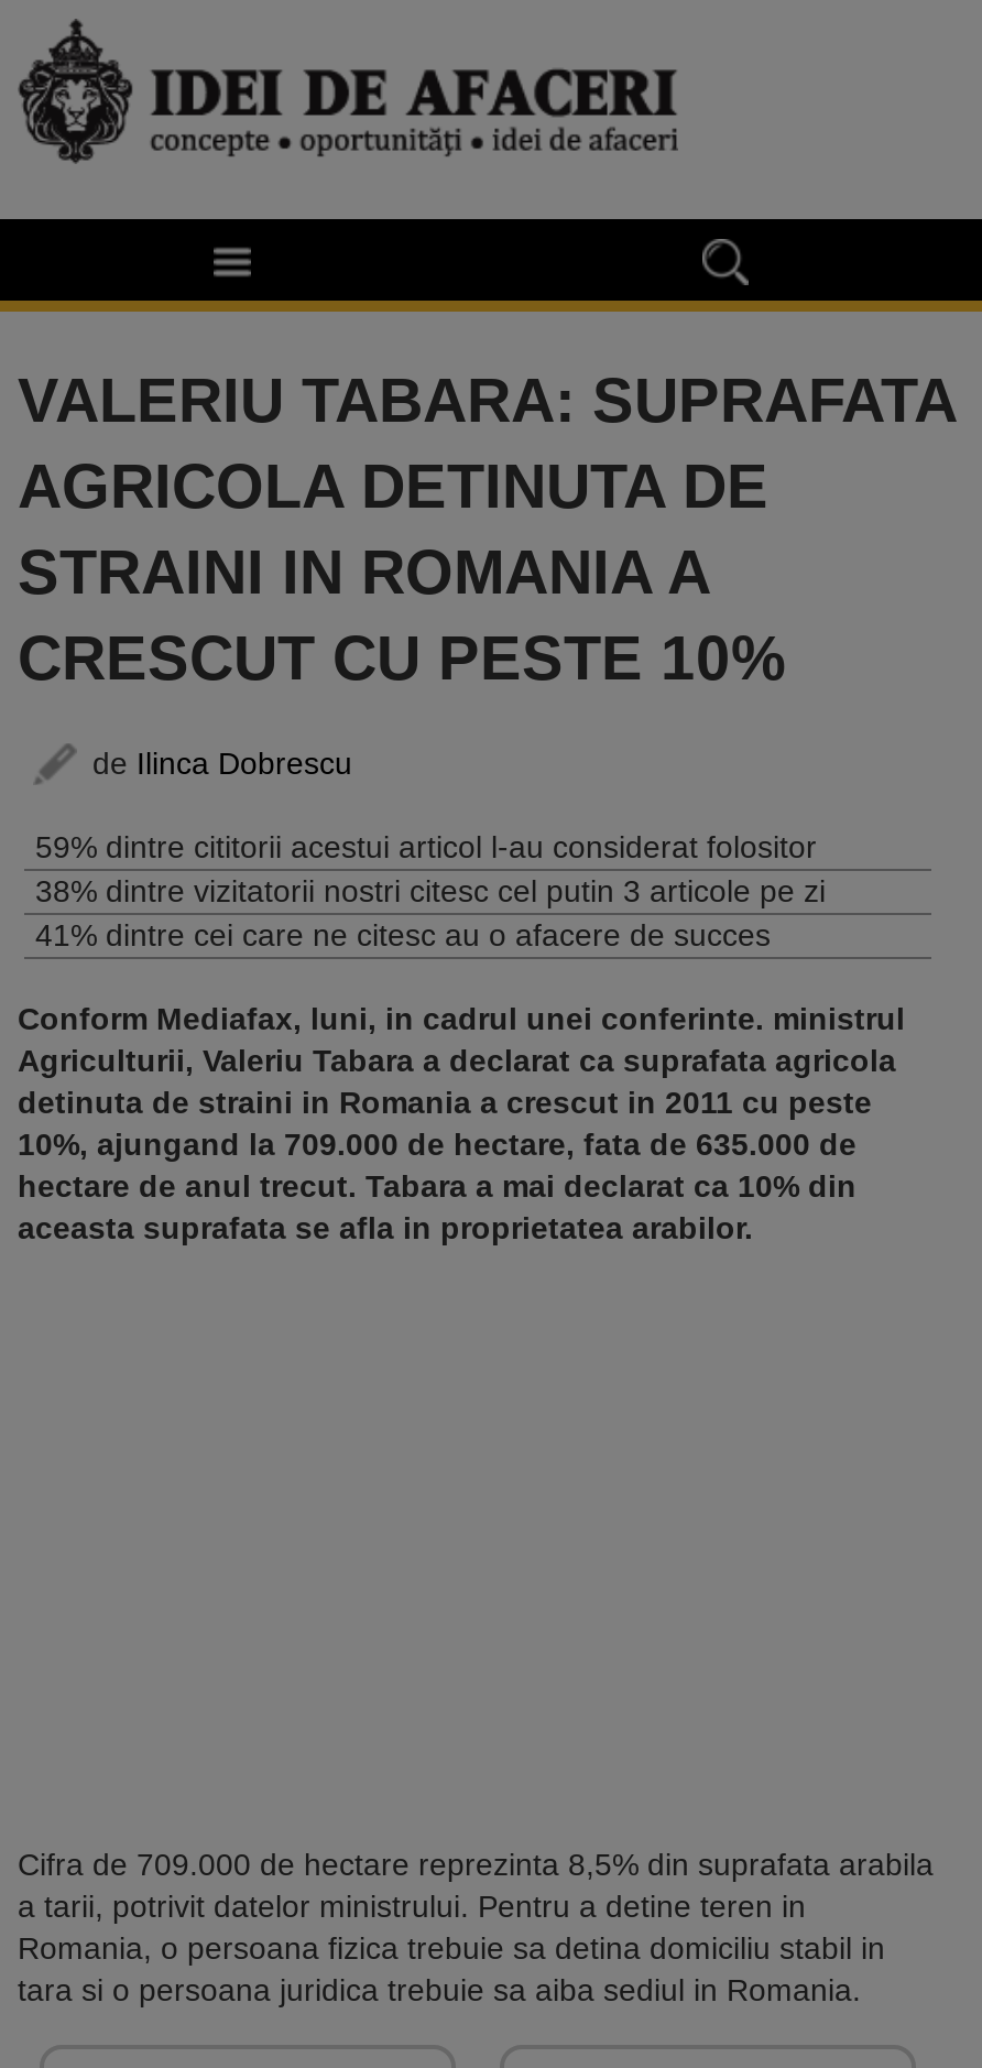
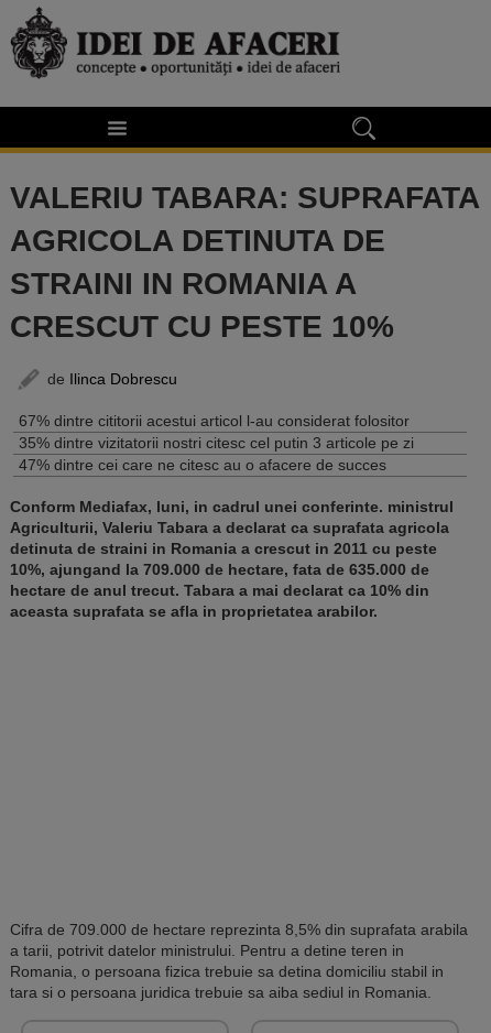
- 59% dintre cititorii acestui articol l-au considerat folositor
+ 67% dintre cititorii acestui articol l-au considerat folositor

- 38% dintre vizitatorii nostri citesc cel putin 3 articole pe zi
+ 35% dintre vizitatorii nostri citesc cel putin 3 articole pe zi

- 41% dintre cei care ne citesc au o afacere de succes
+ 47% dintre cei care ne citesc au o afacere de succes
